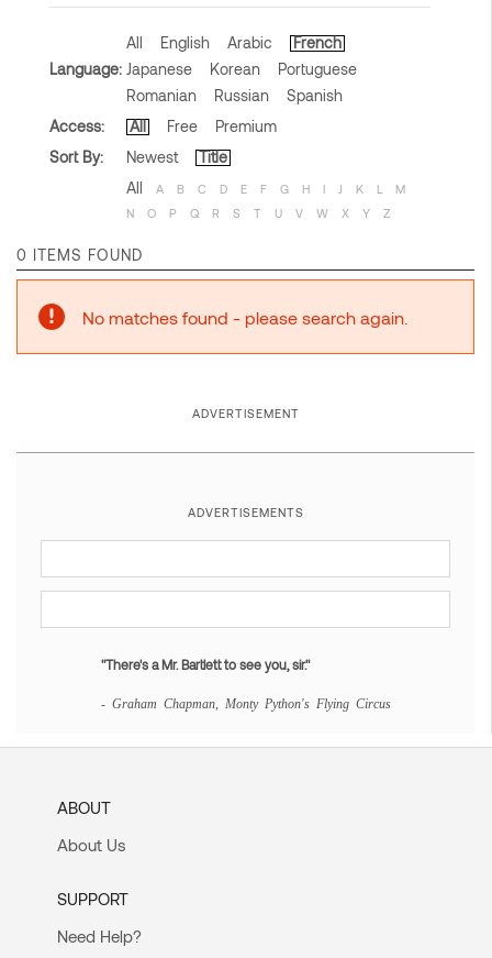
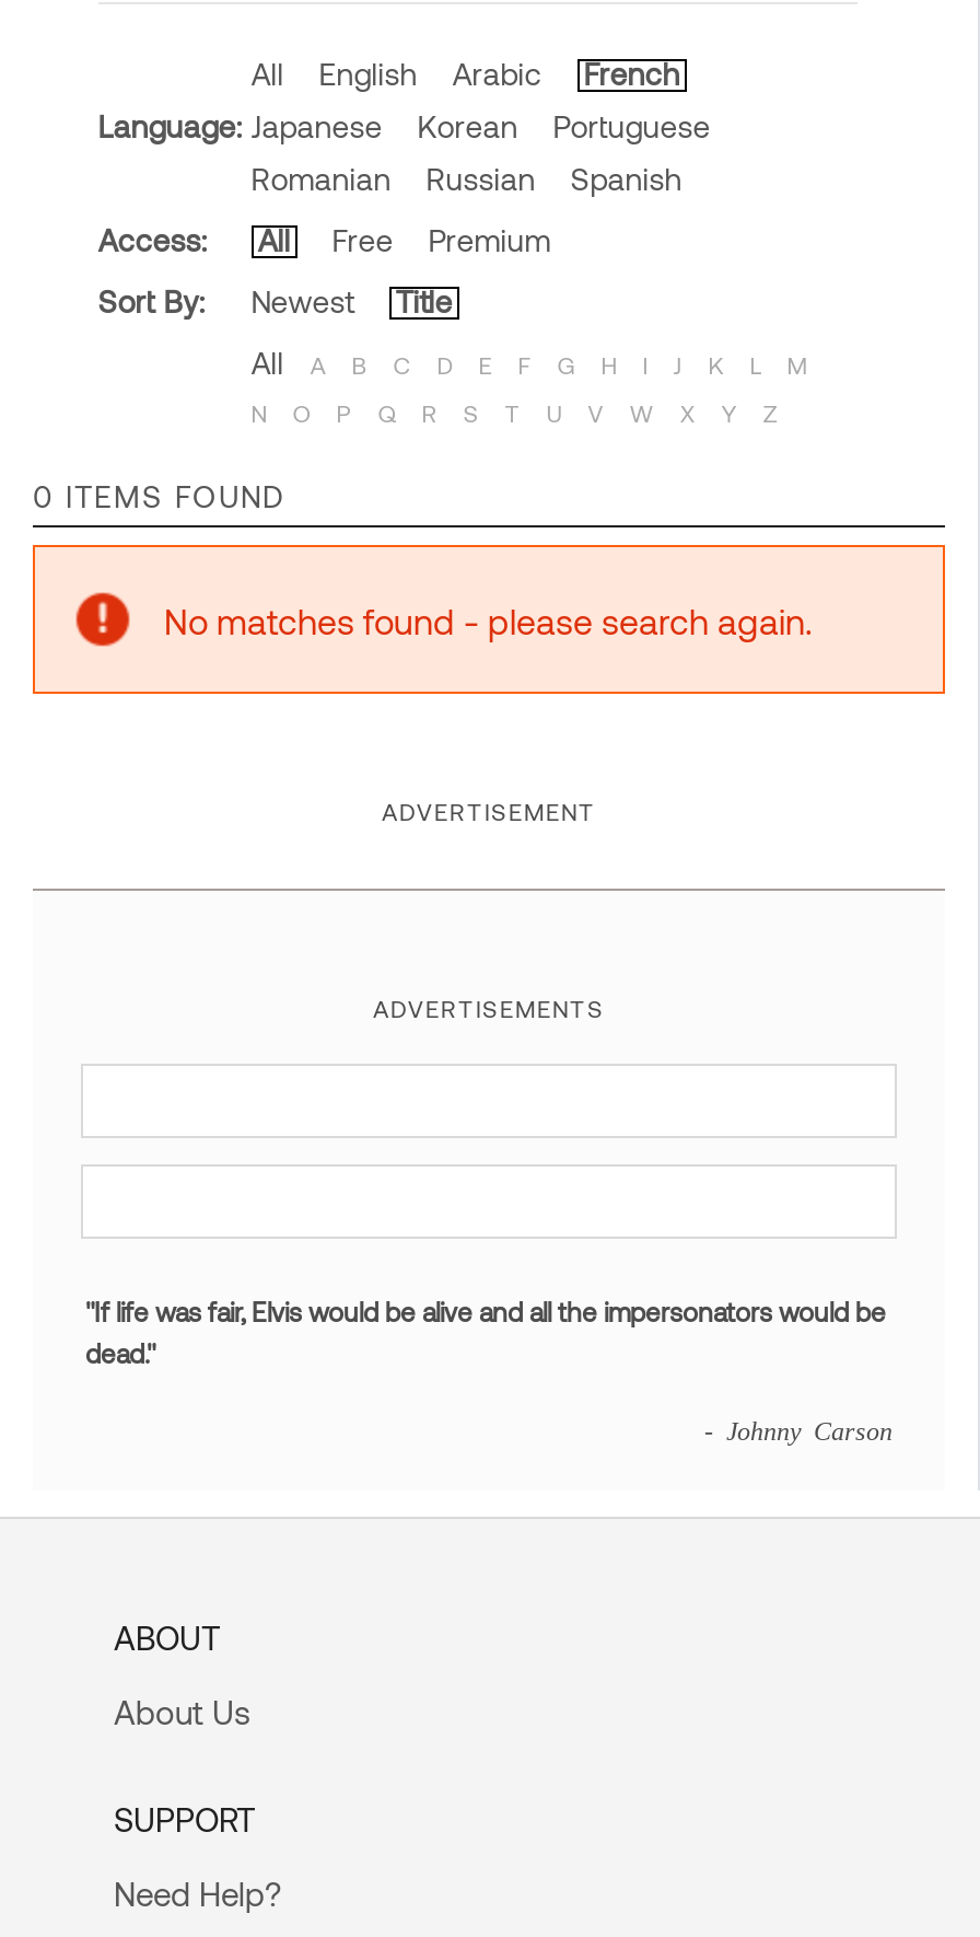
- "There's a Mr. Bartlett to see you, sir."
+ "If life was fair, Elvis would be alive and all the impersonators would be
+ dead."

- - Graham Chapman, Monty Python's Flying Circus
+ - Johnny Carson
